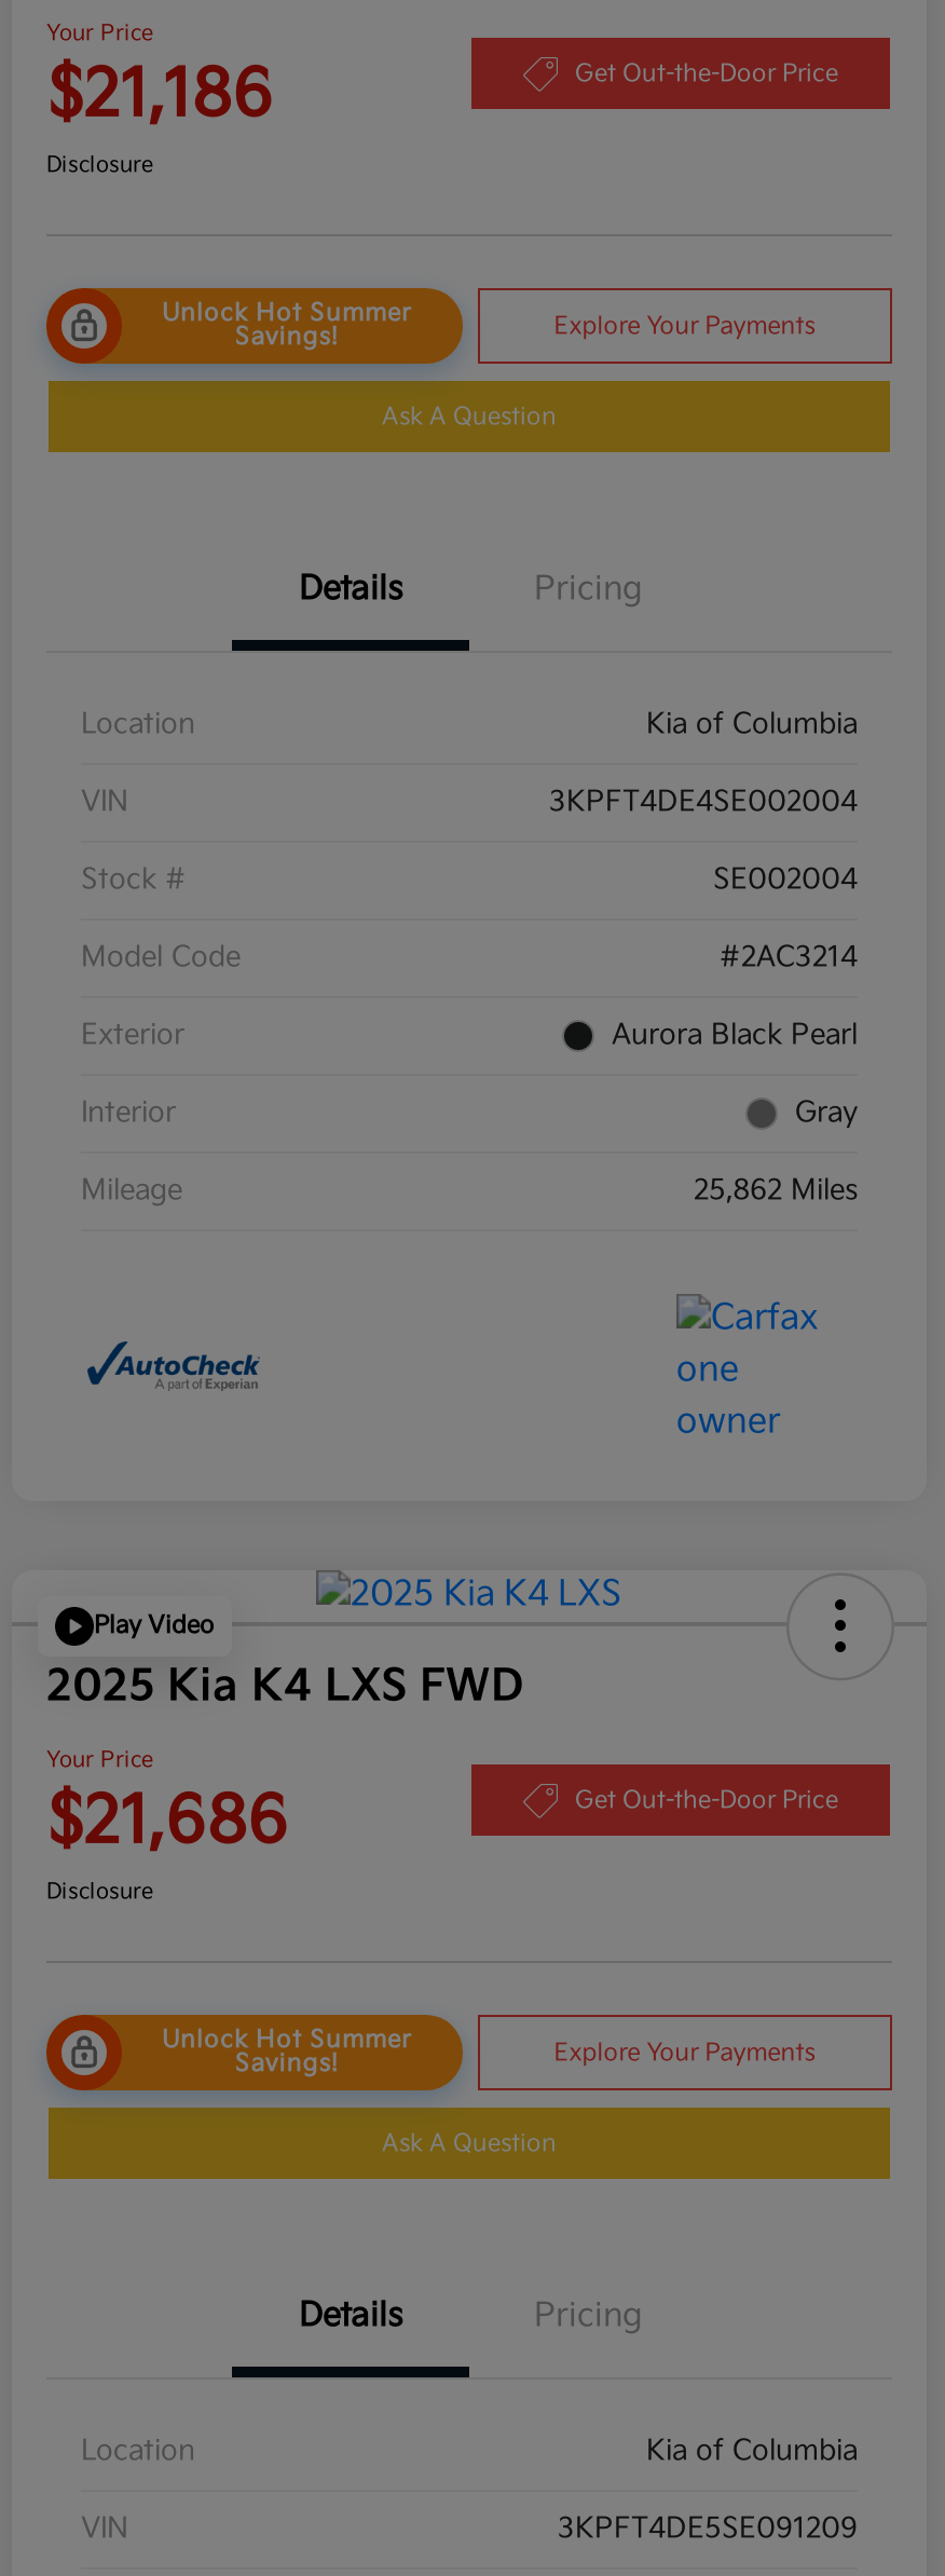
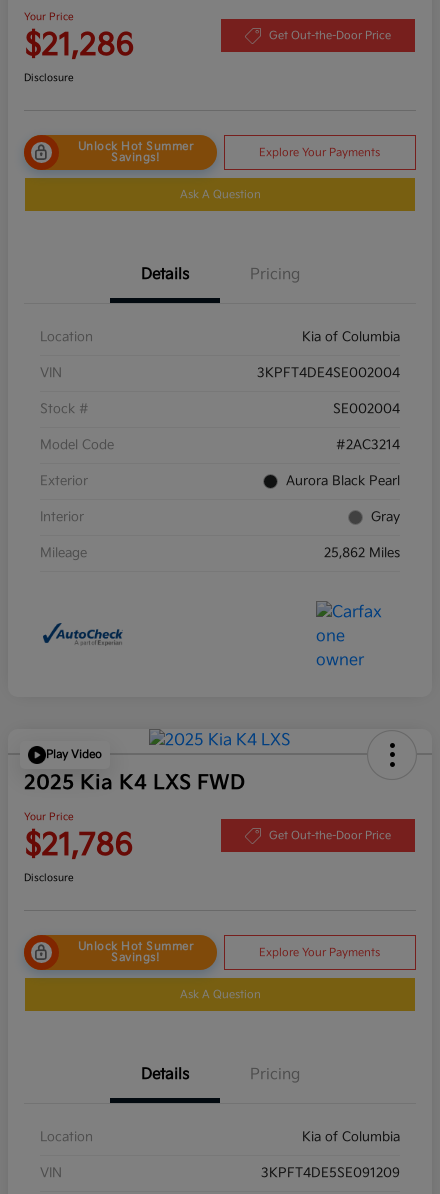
- $21,186
+ $21,286

- $21,686
+ $21,786
